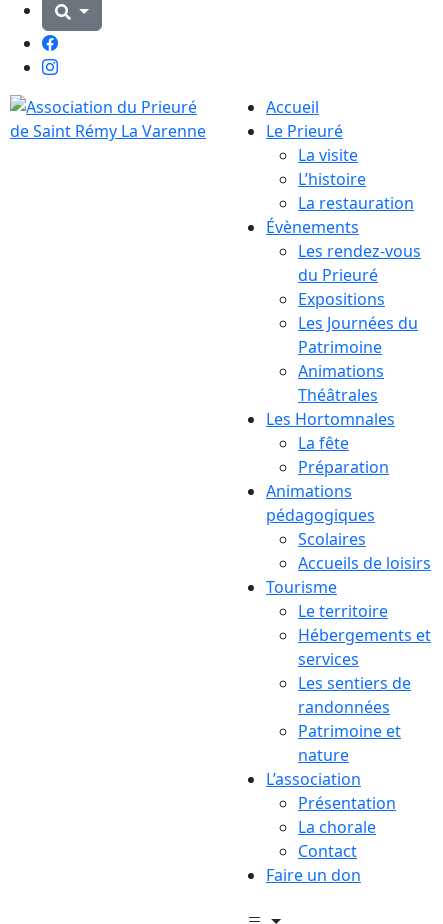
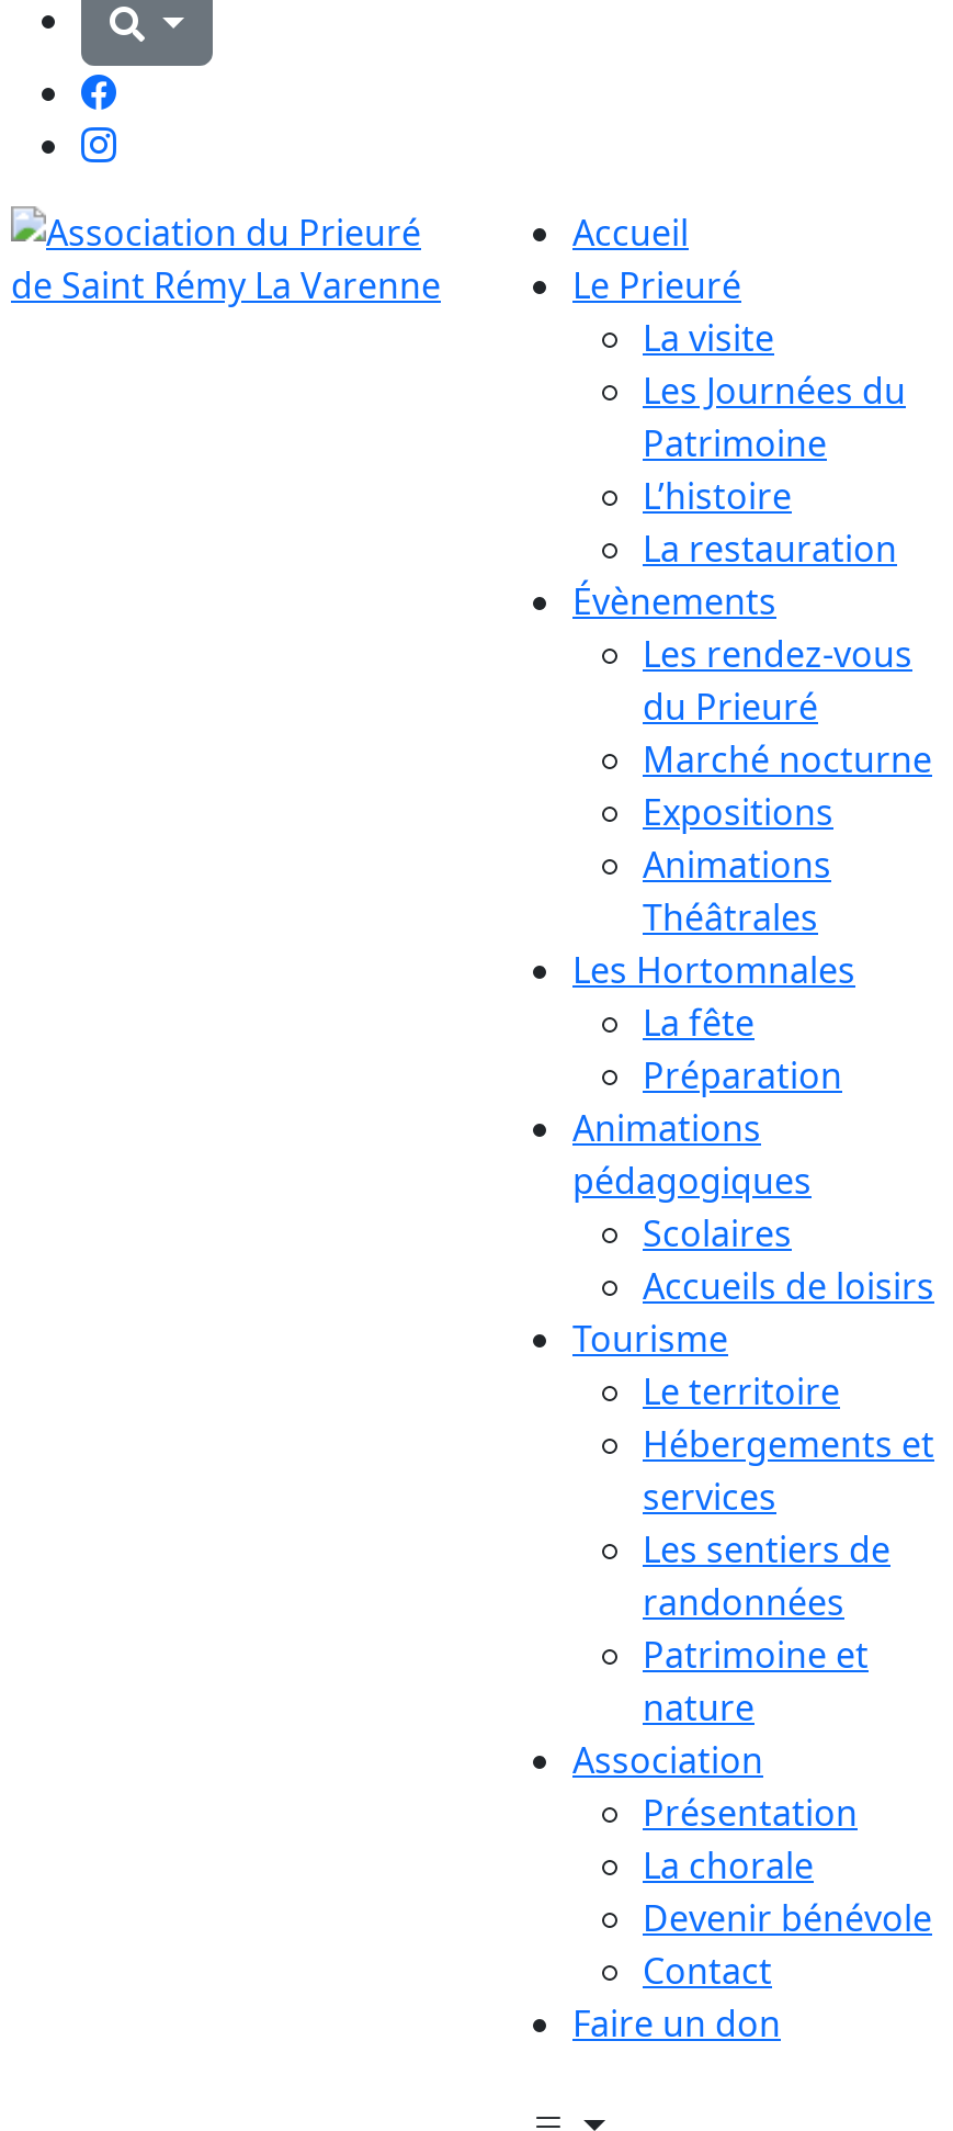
+ Marché nocturne

moved down: Expositions

moved up: Les Journées du | Patrimoine

- L’association
+ Association

+ Devenir bénévole
